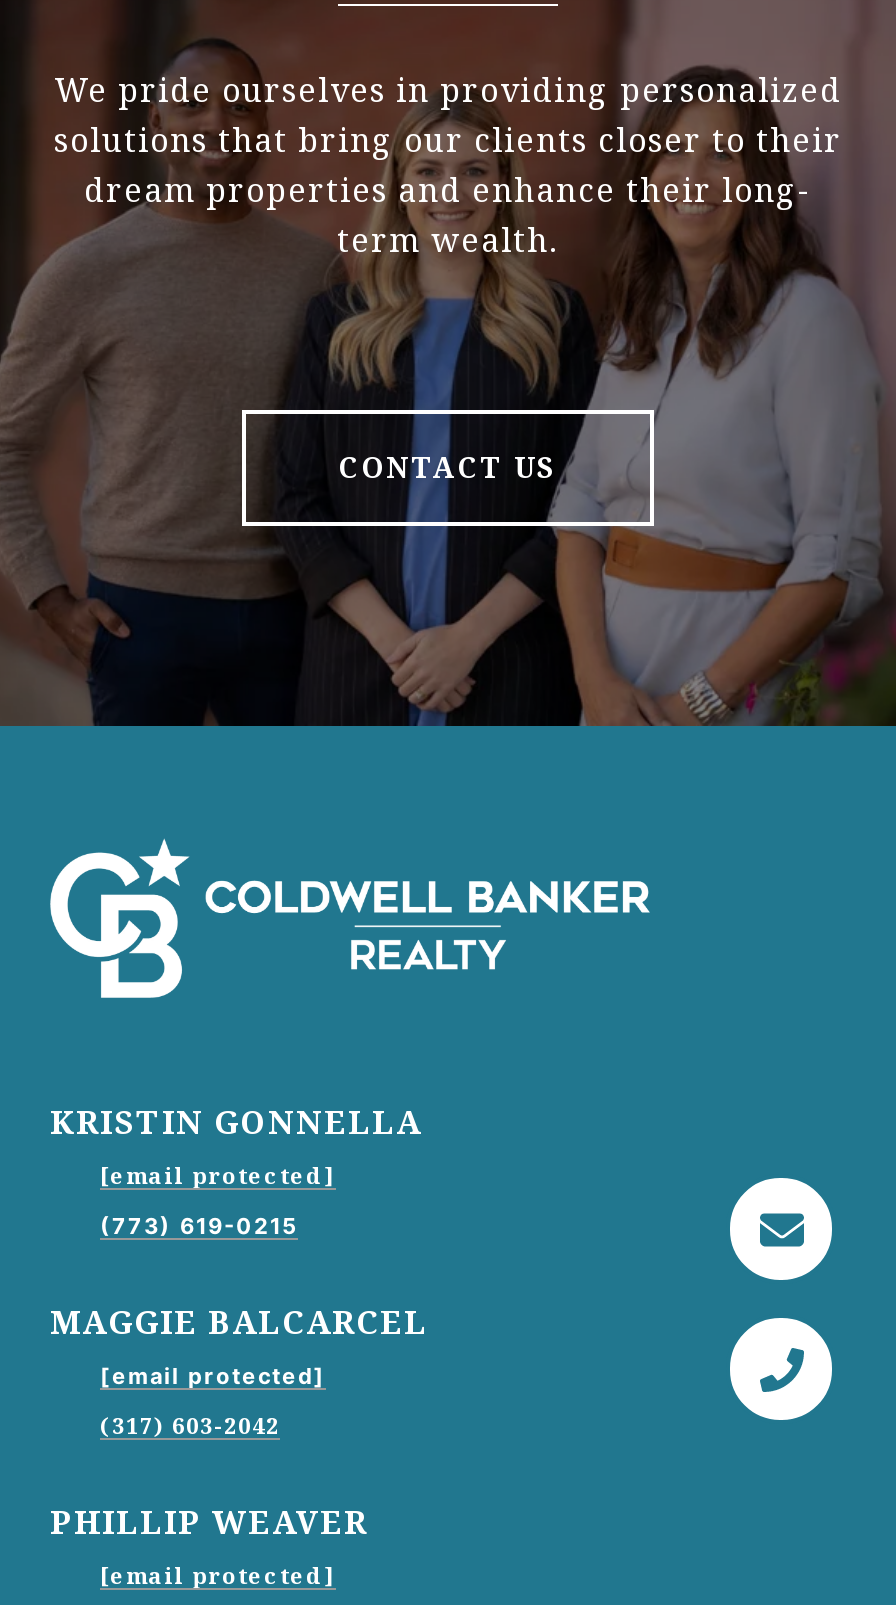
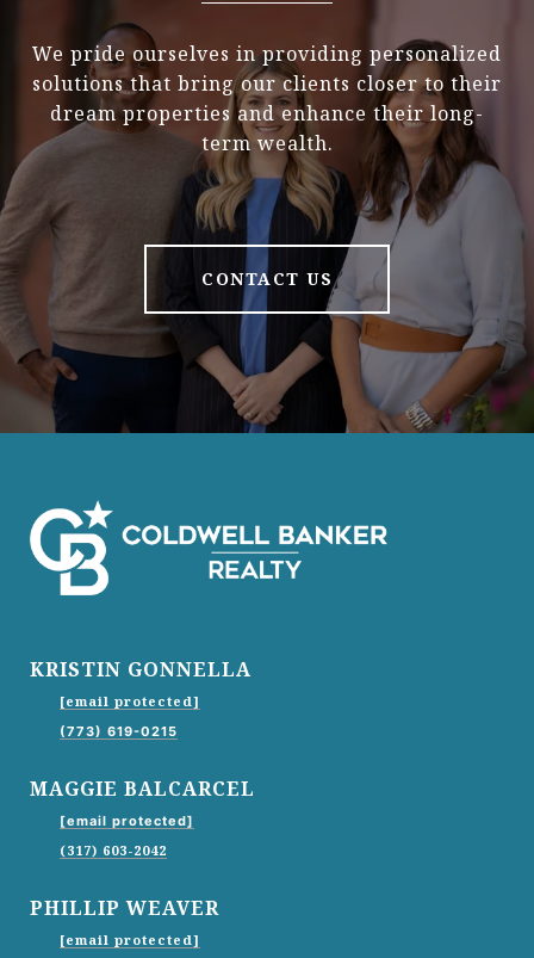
- [image]

- [image]
